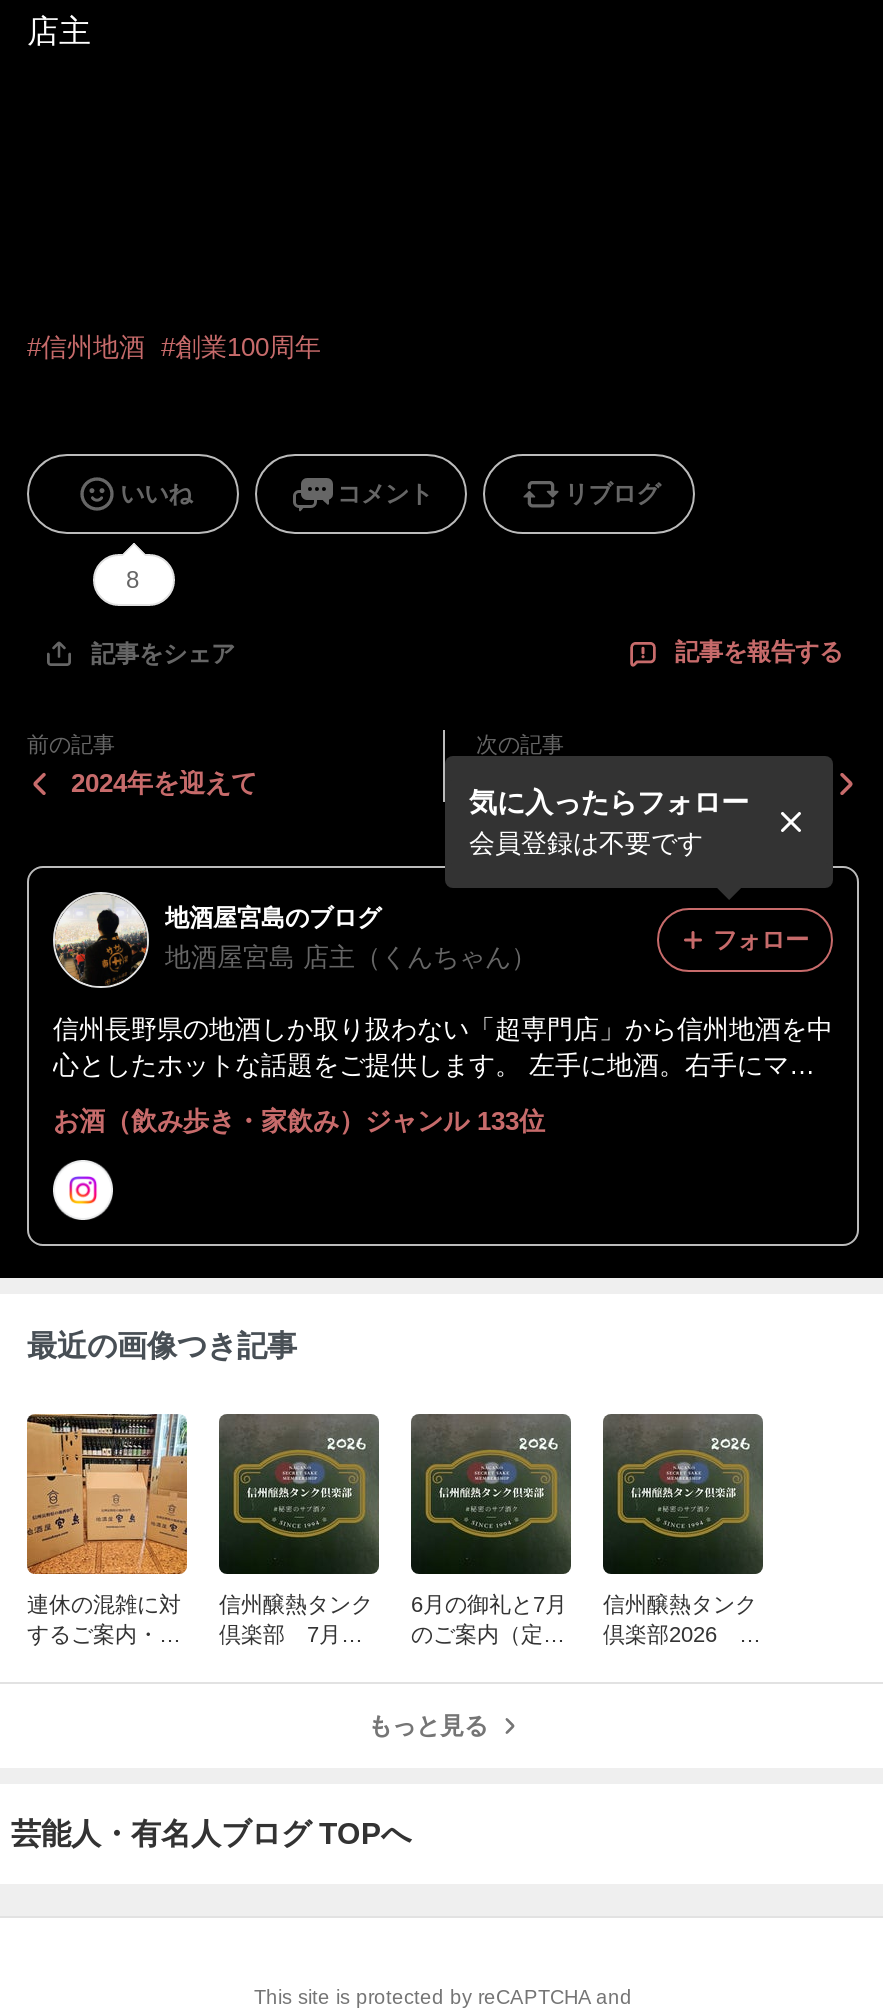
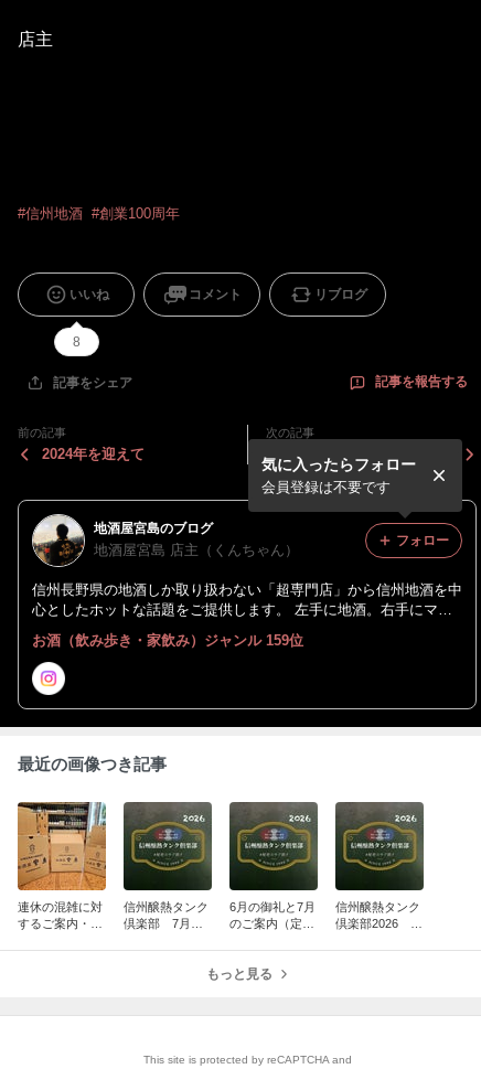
- お酒（飲み歩き・家飲み）ジャンル 133位
+ お酒（飲み歩き・家飲み）ジャンル 159位

- 芸能人・有名人ブログ TOPへ
